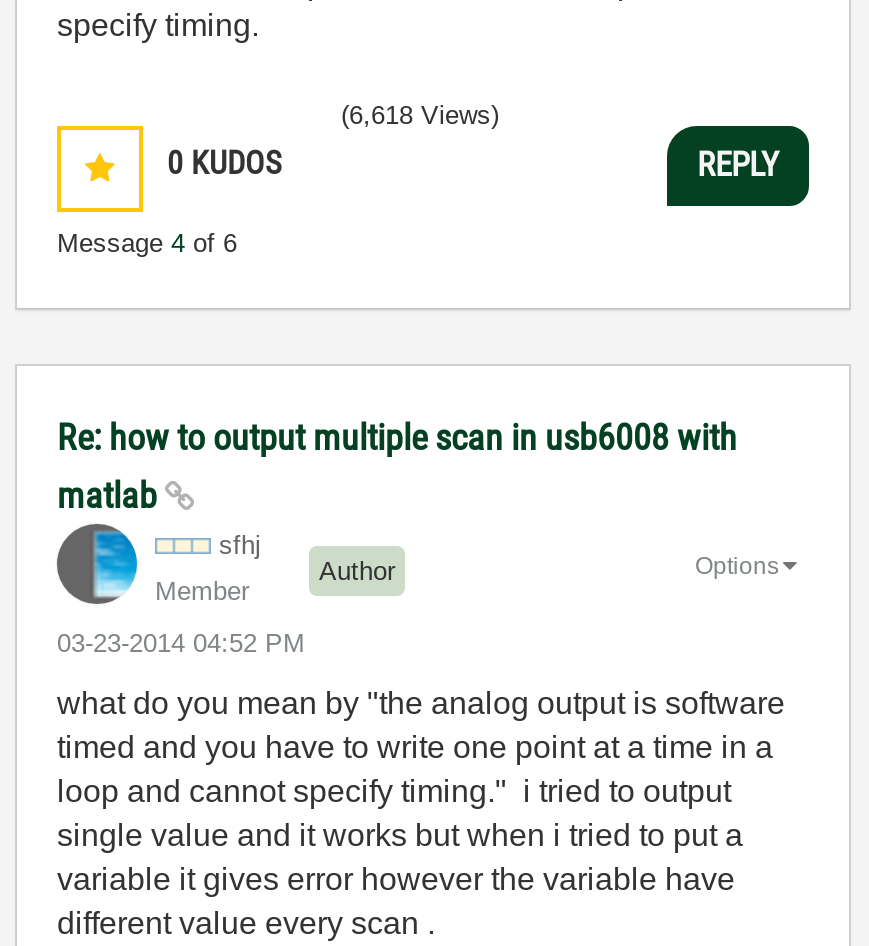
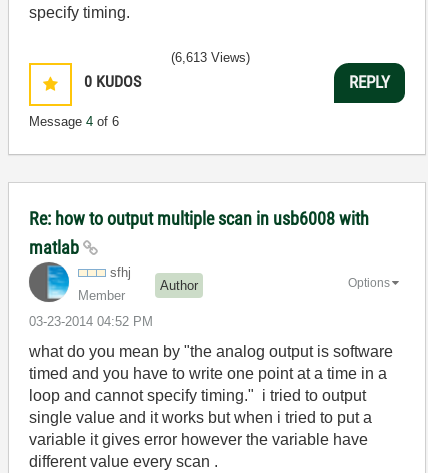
- (6,618 Views)
+ (6,613 Views)
